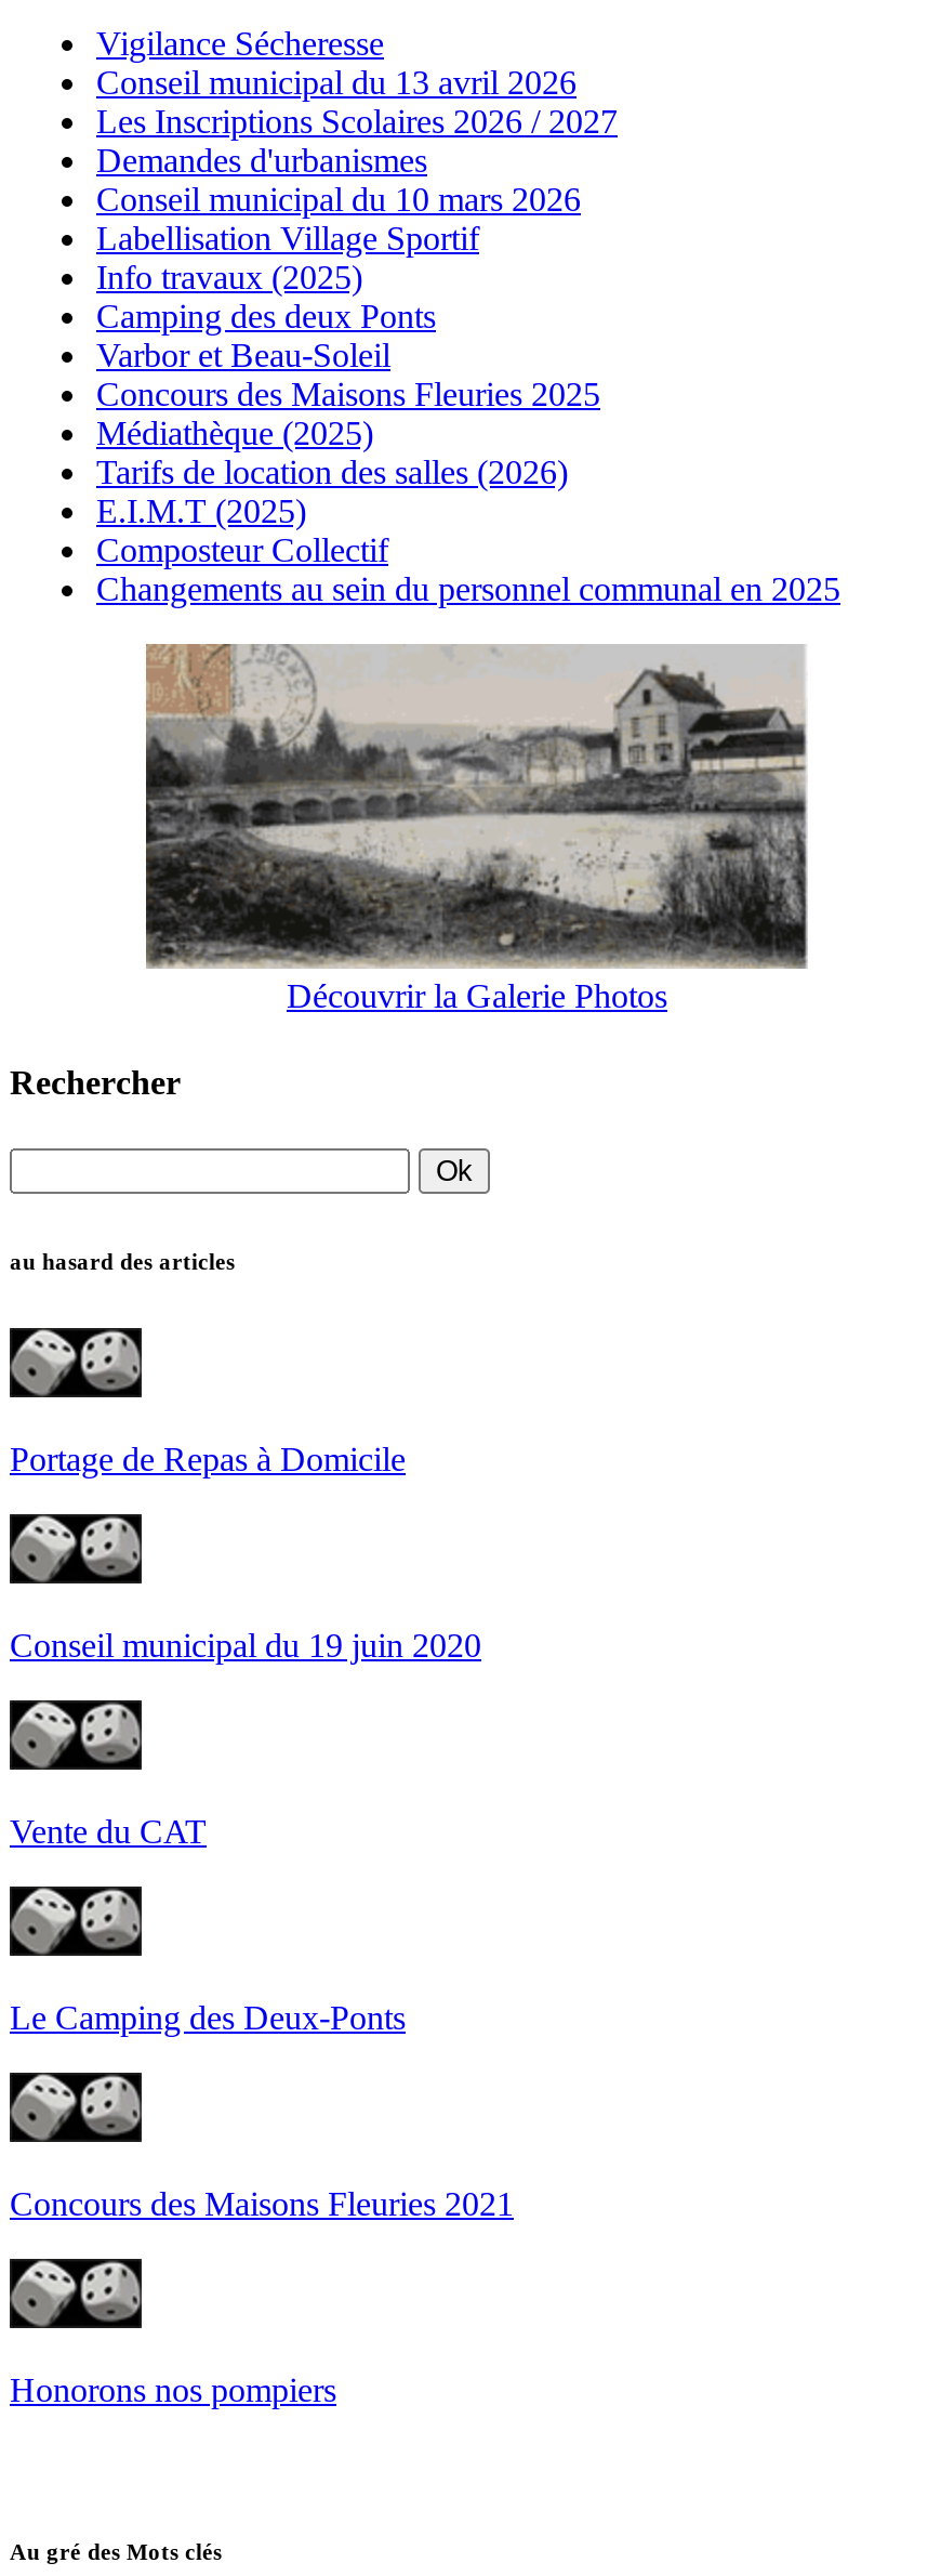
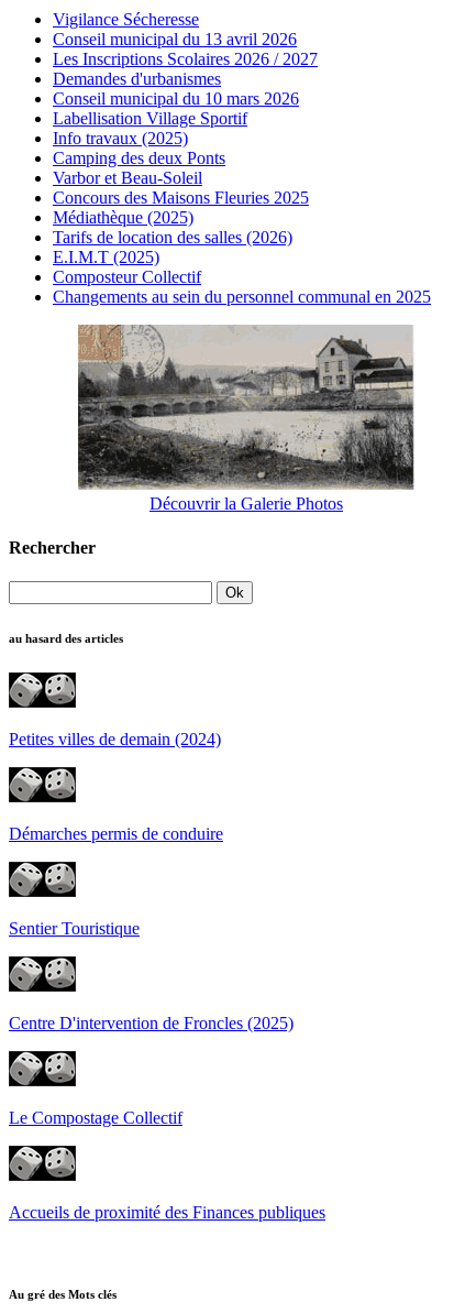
- Portage de Repas à Domicile
+ Petites villes de demain (2024)

- Conseil municipal du 19 juin 2020
+ Démarches permis de conduire

- Vente du CAT
+ Sentier Touristique

- Le Camping des Deux-Ponts
+ Centre D'intervention de Froncles (2025)

- Concours des Maisons Fleuries 2021
+ Le Compostage Collectif

- Honorons nos pompiers
+ Accueils de proximité des Finances publiques
